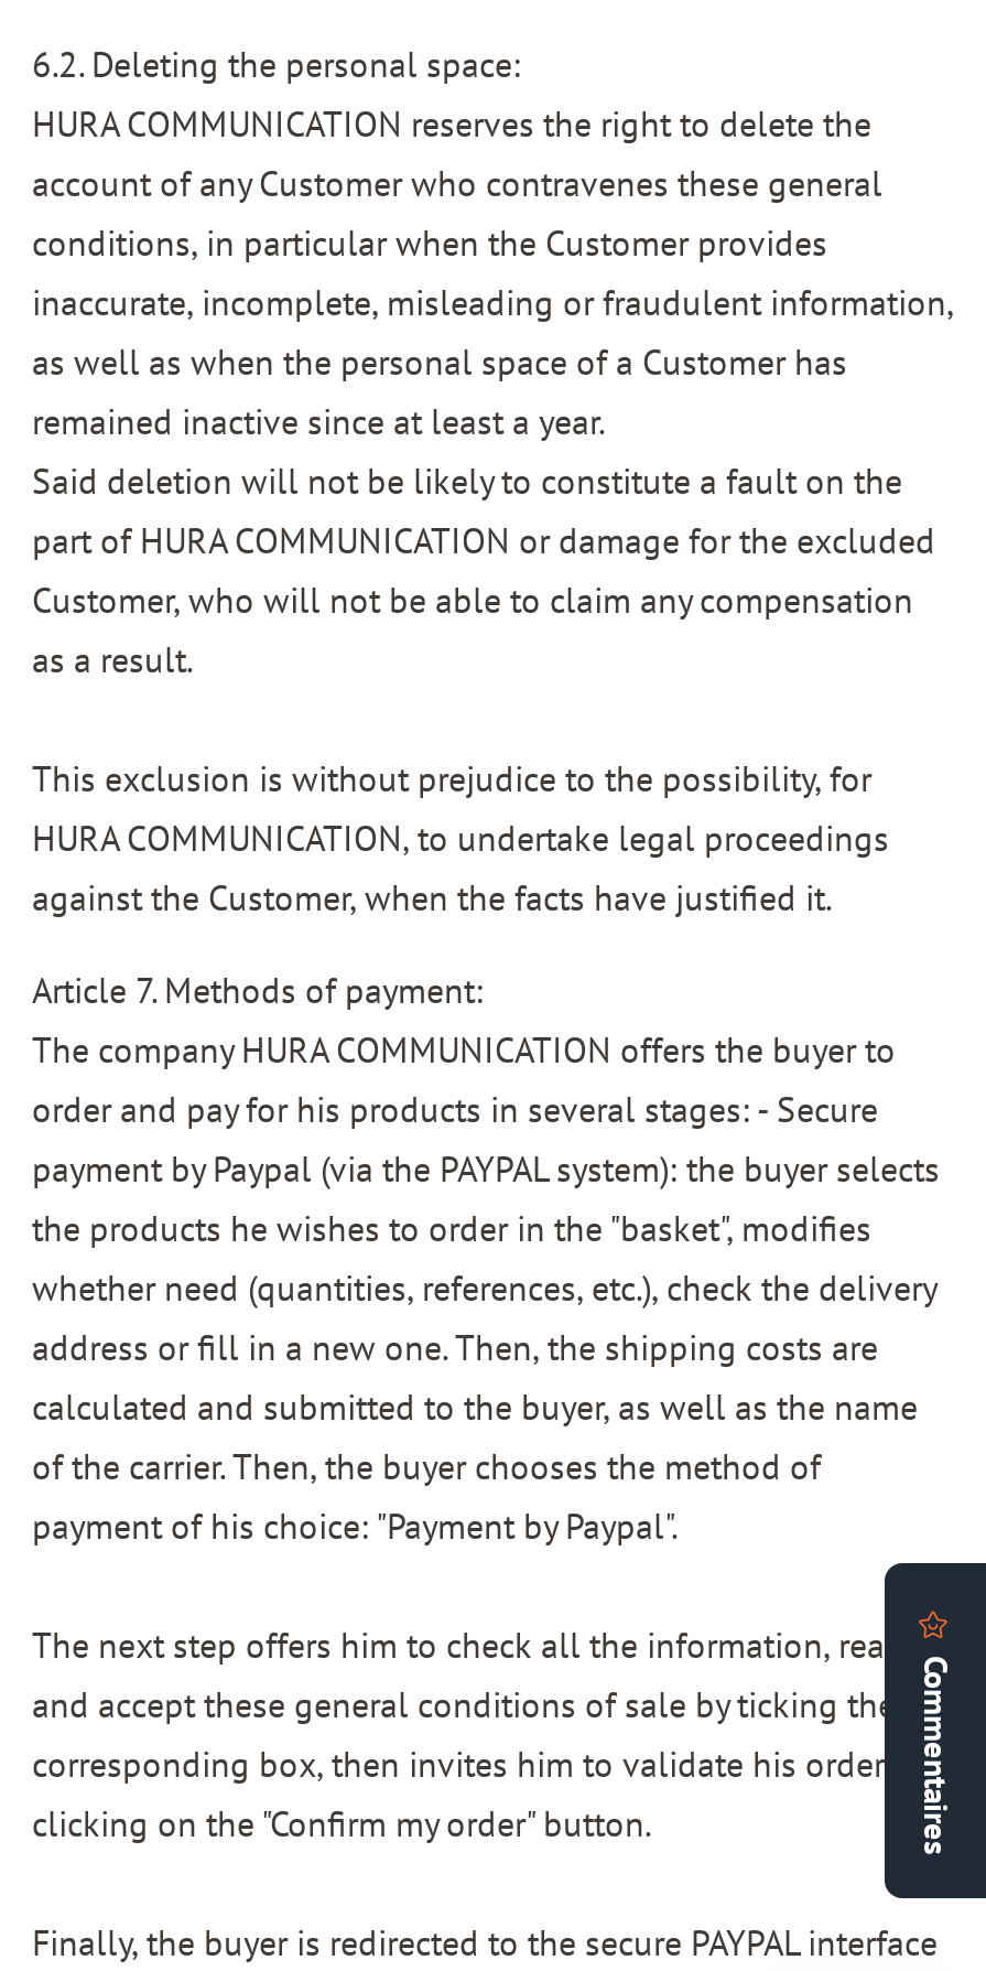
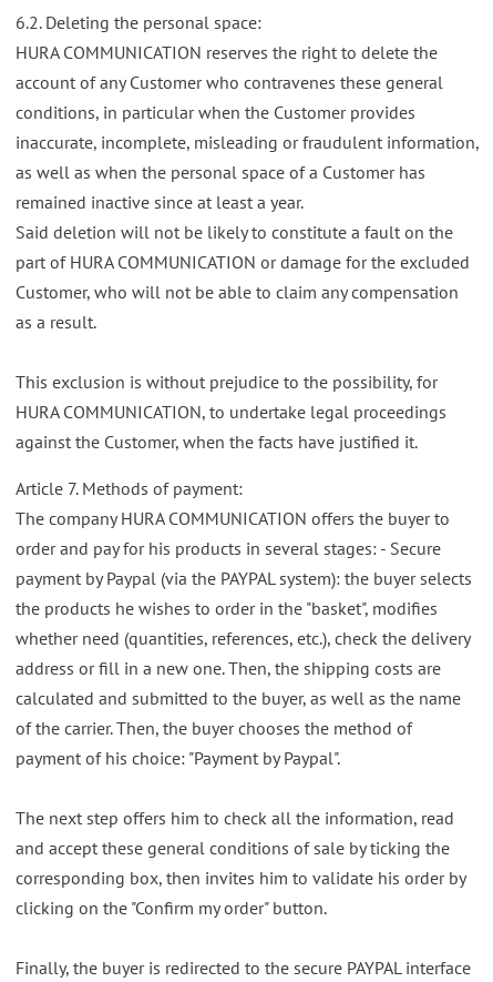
- [image]
